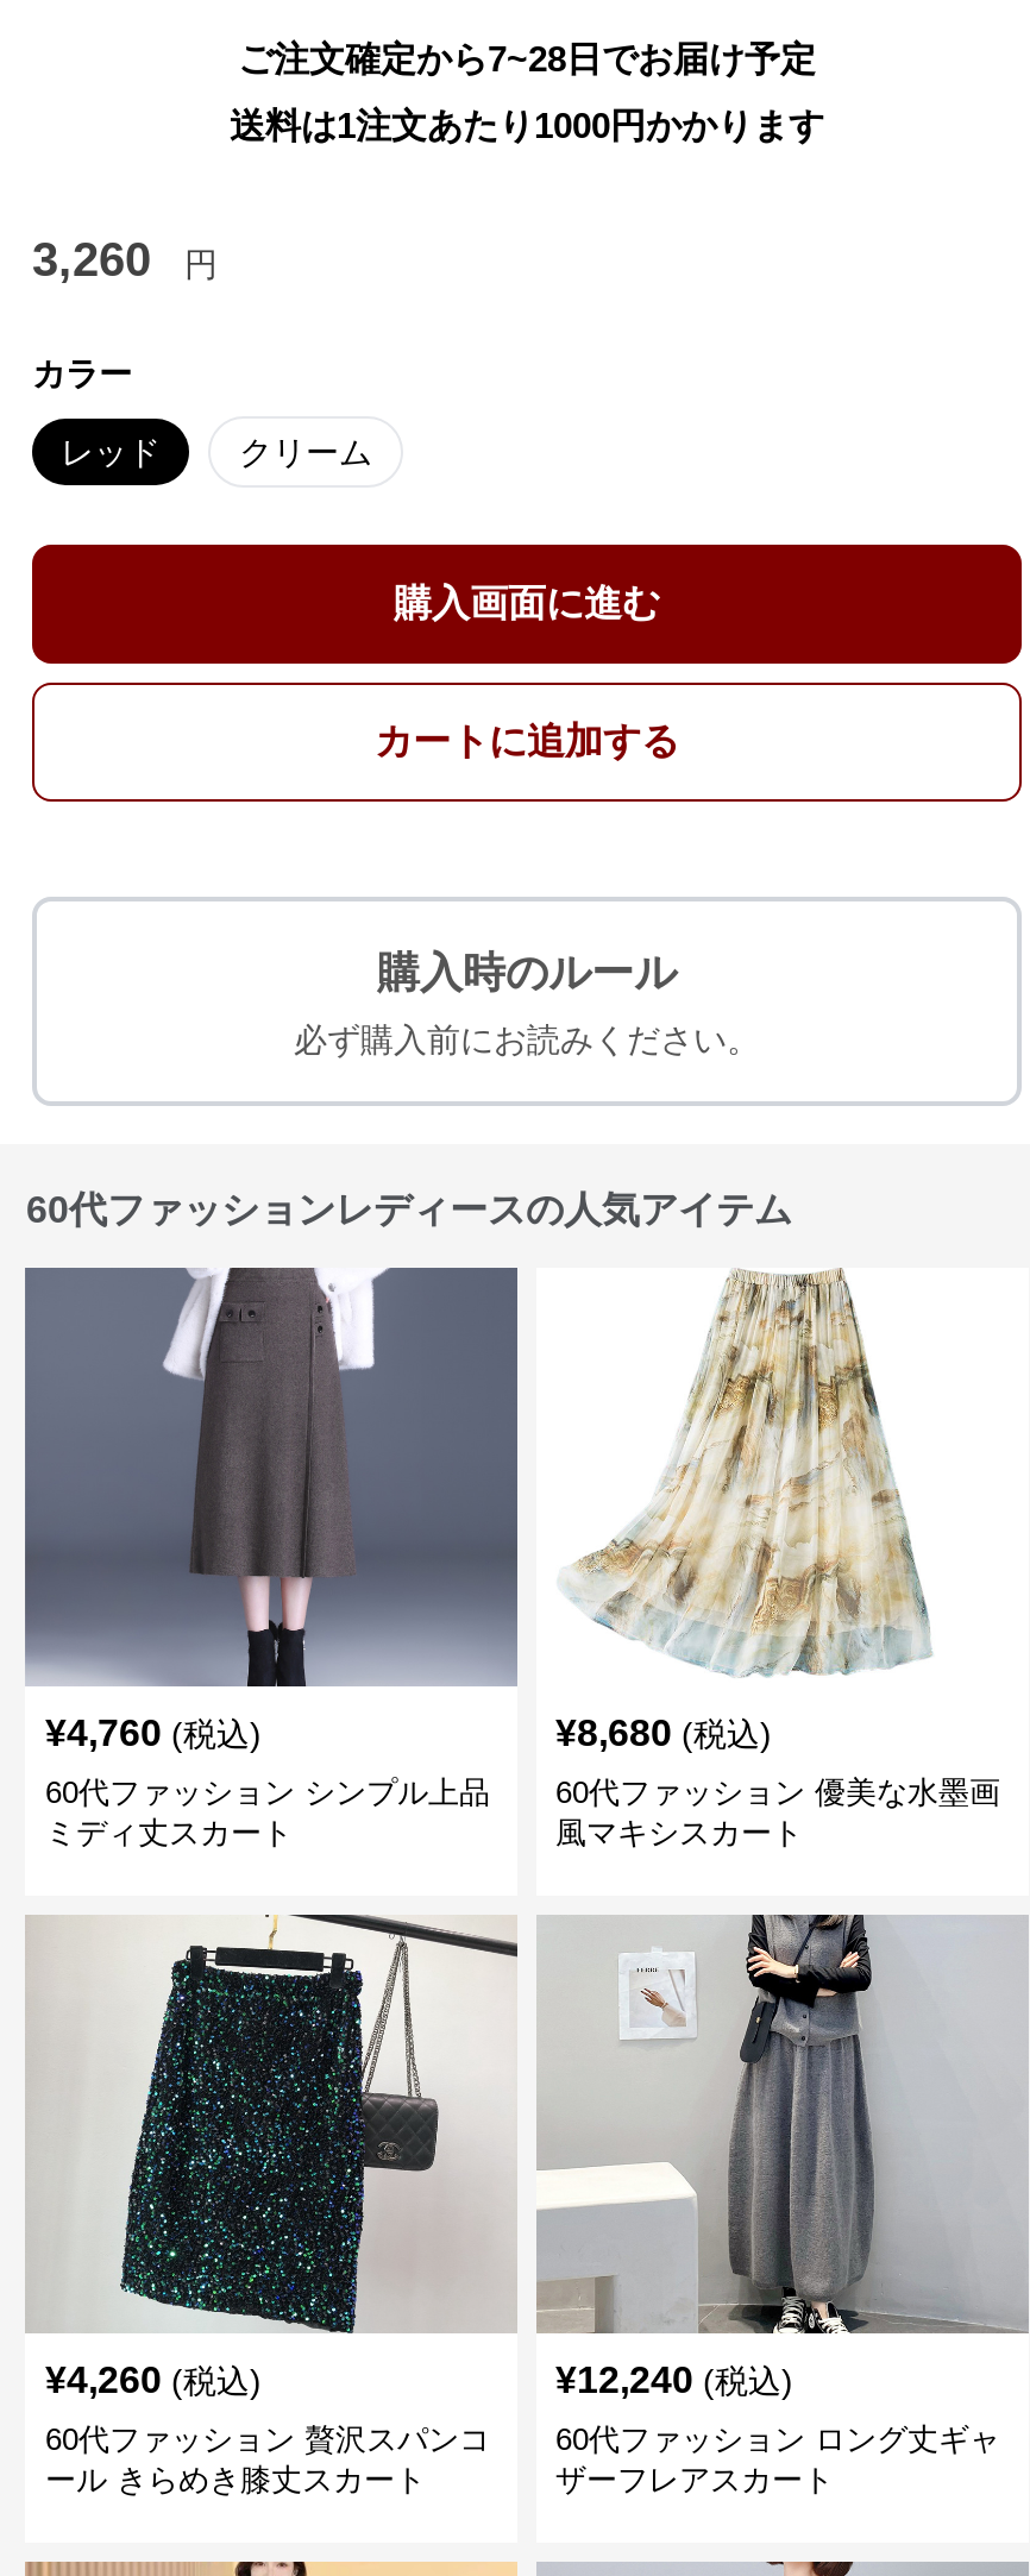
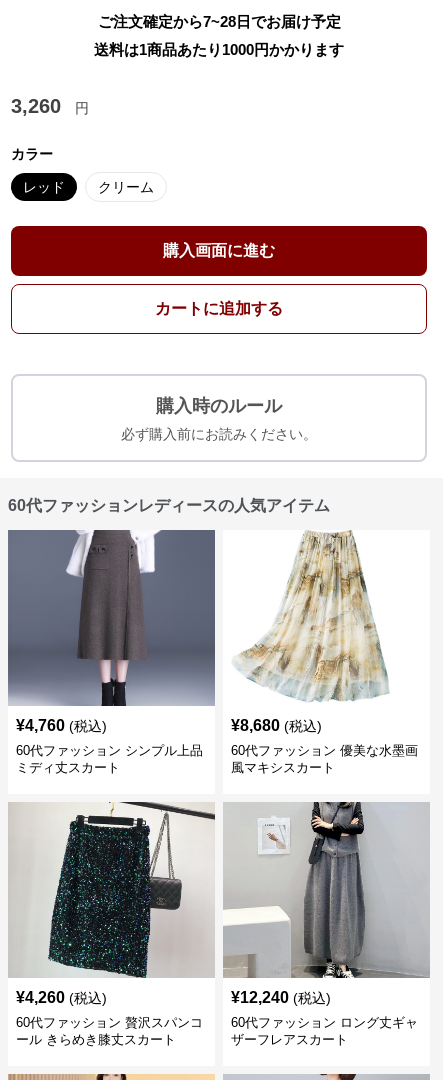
- 送料は1注文あたり1000円かかります
+ 送料は1商品あたり1000円かかります
